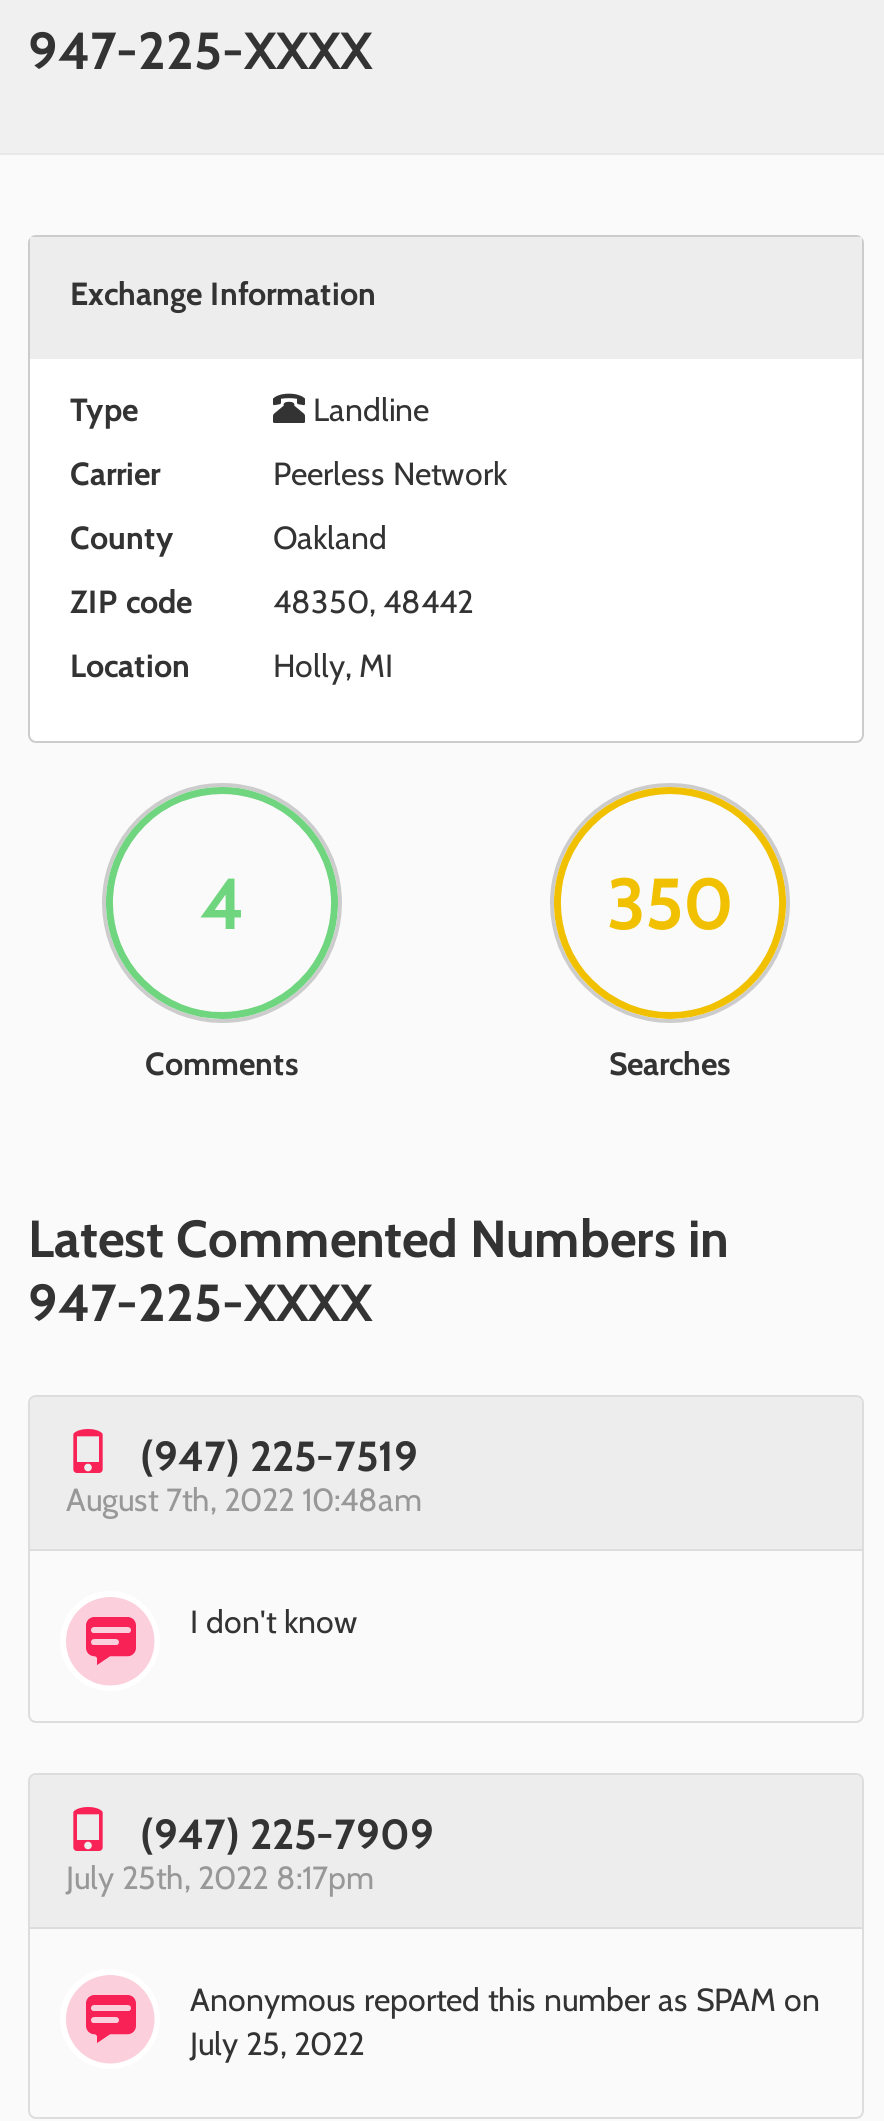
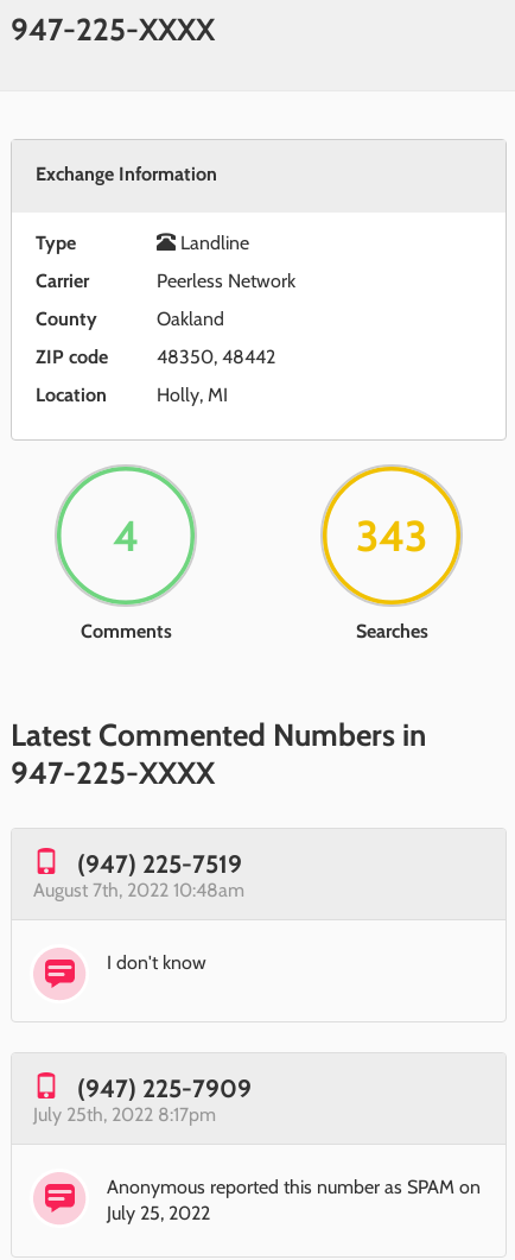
- 350
+ 343
